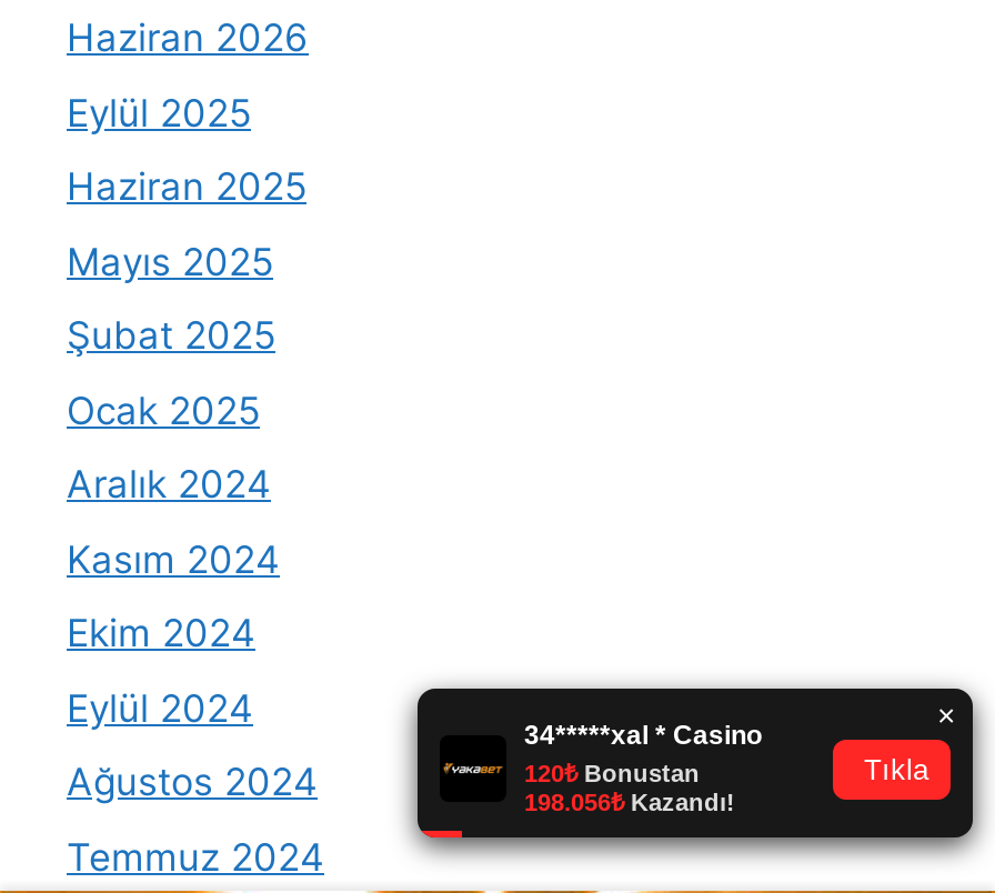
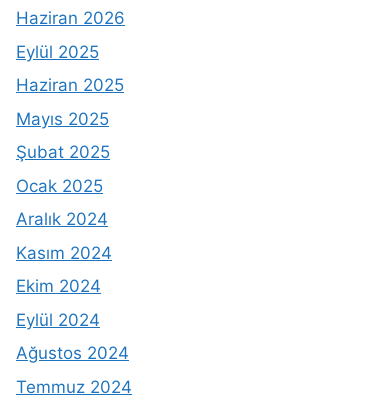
- [image]
